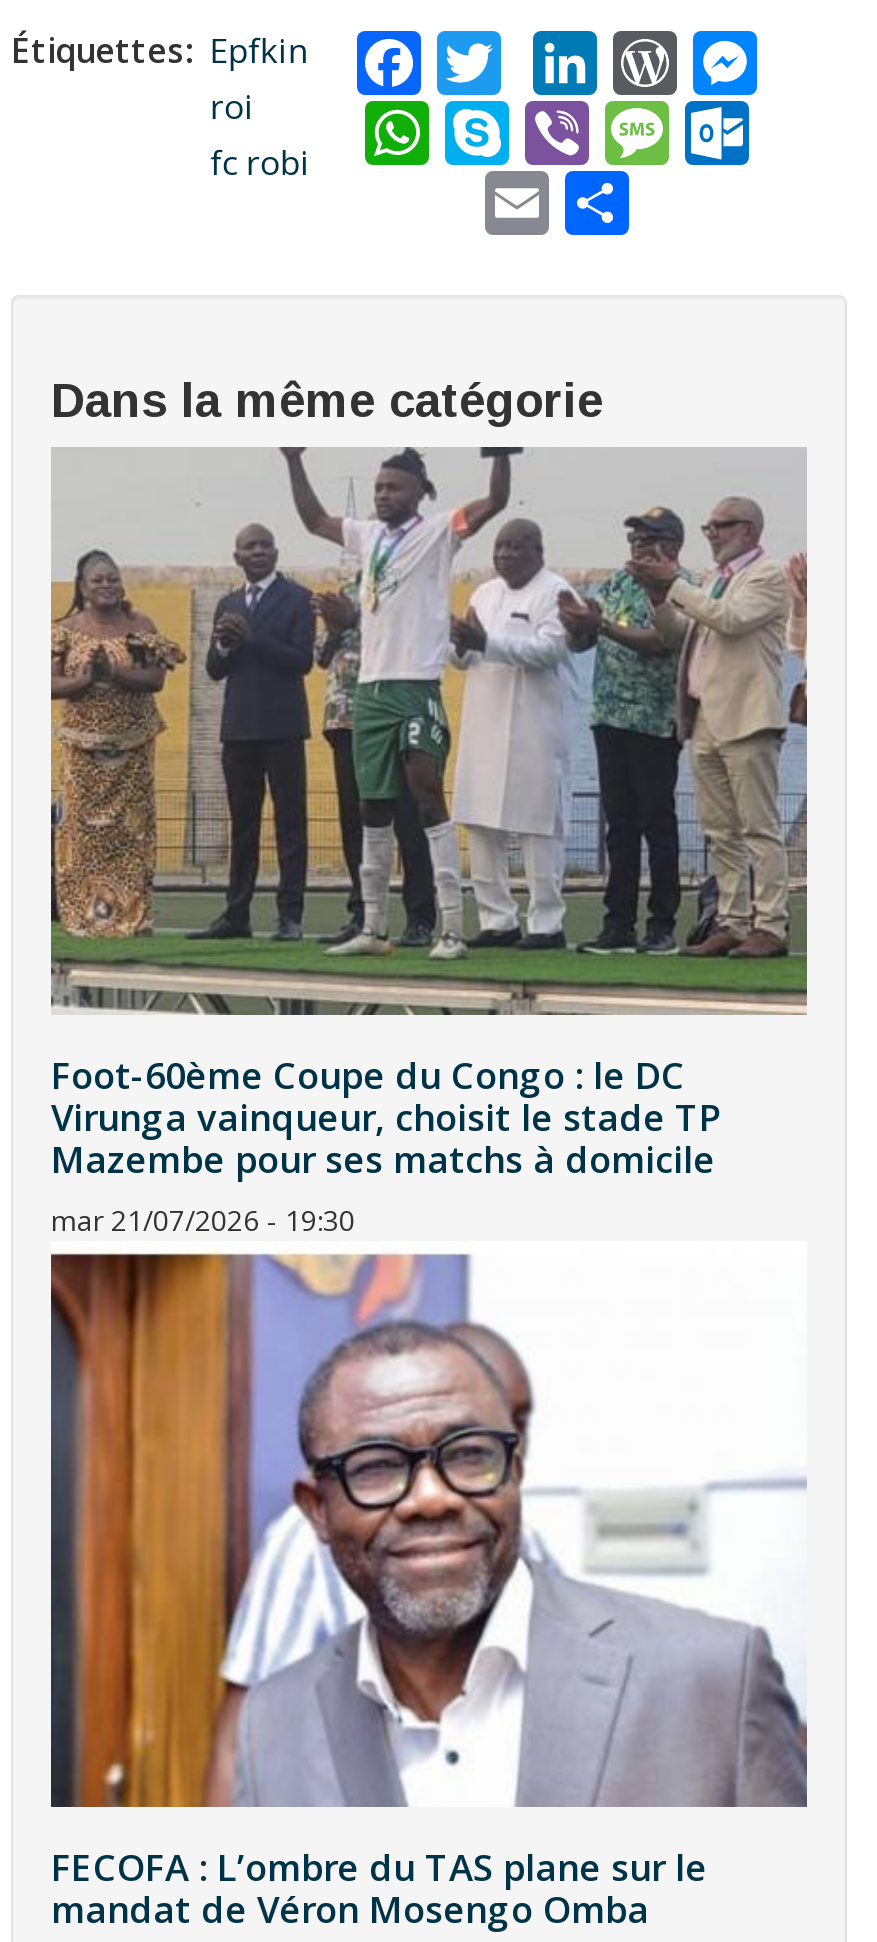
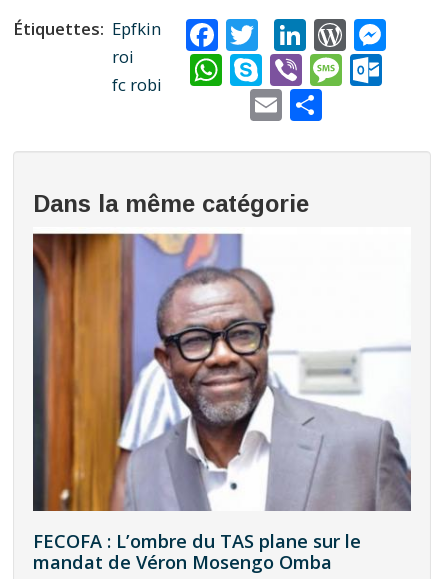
- [image]
- Foot-60ème Coupe du Congo : le DC
- Virunga vainqueur, choisit le stade TP
- Mazembe pour ses matchs à domicile
- mar 21/07/2026 - 19:30
